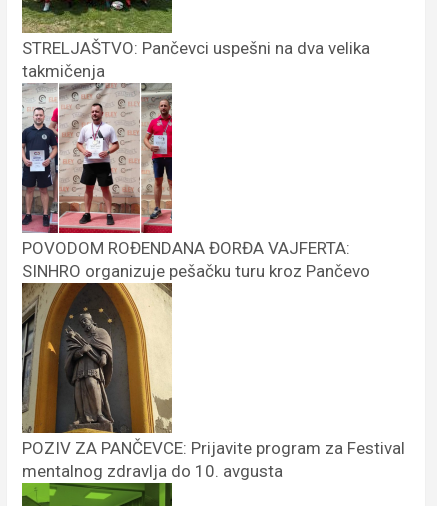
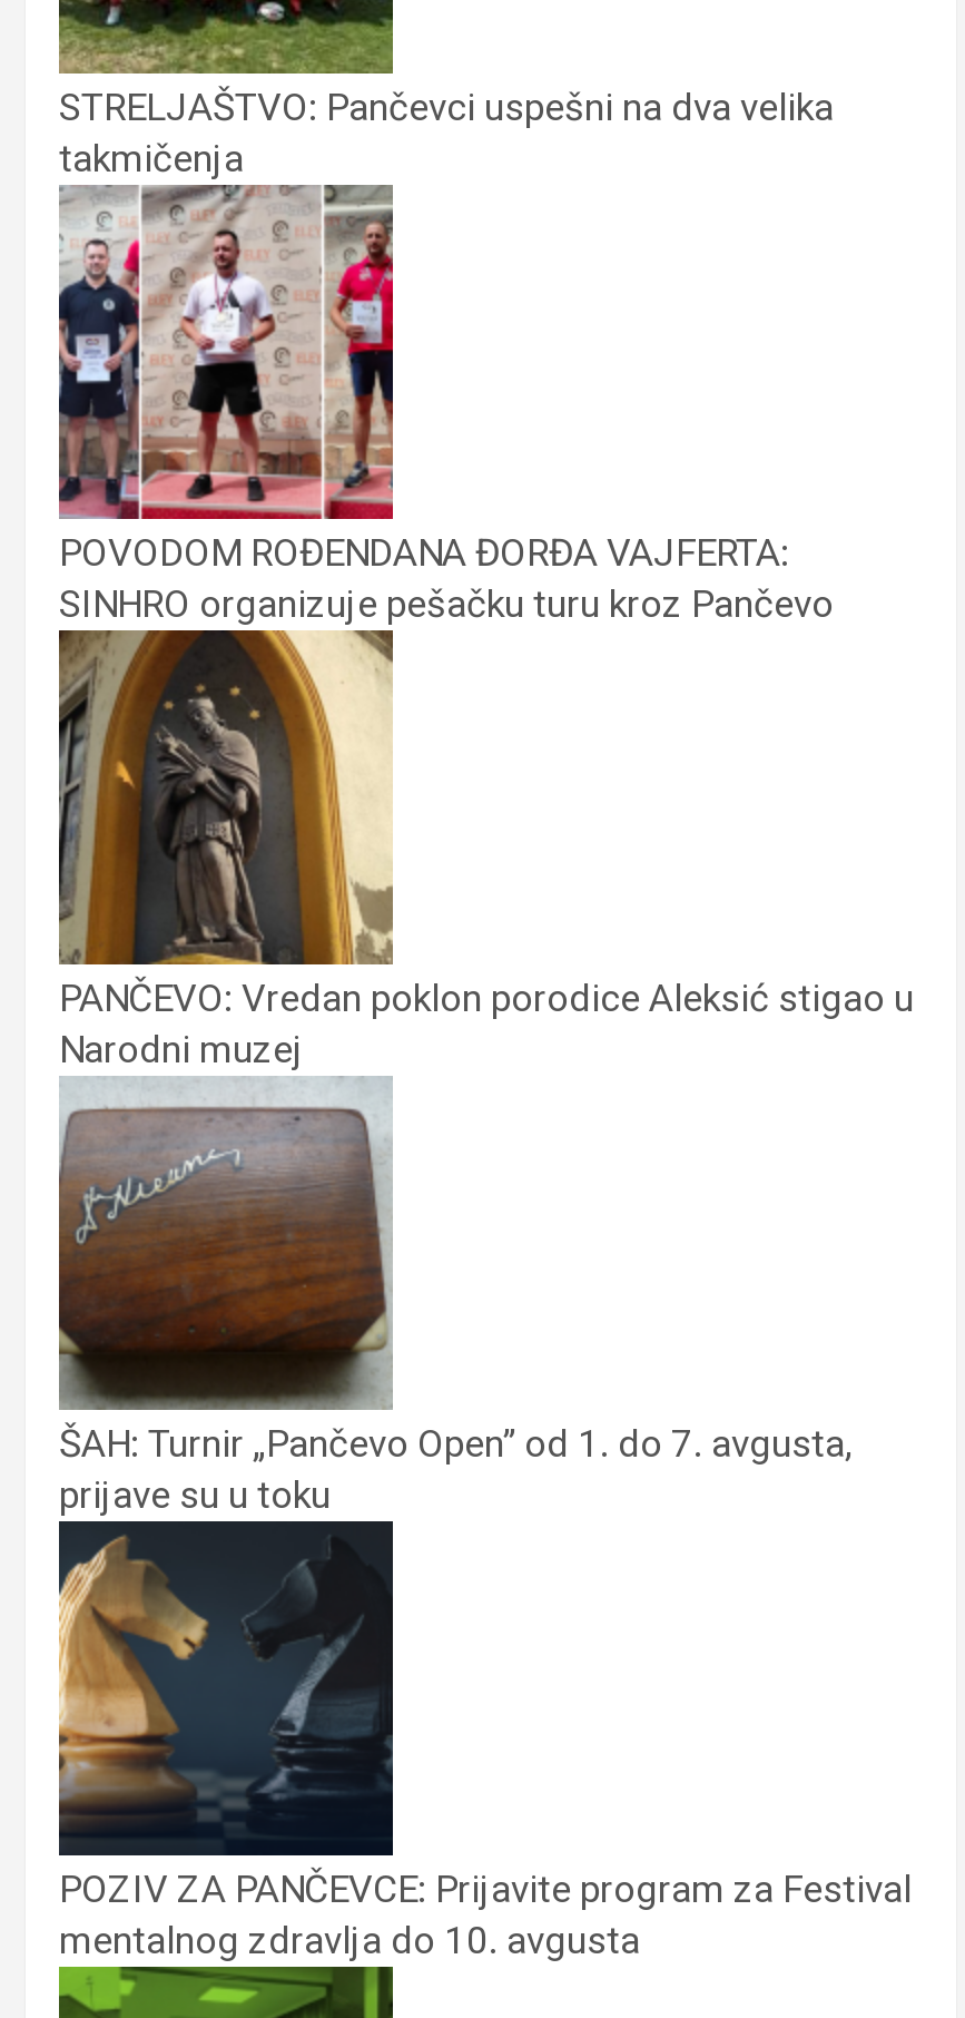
+ [image]

+ PANČEVO: Vredan poklon porodice Aleksić stigao u
+ Narodni muzej

+ [image]
+ ŠAH: Turnir „Pančevo Open” od 1. do 7. avgusta,
+ prijave su u toku
